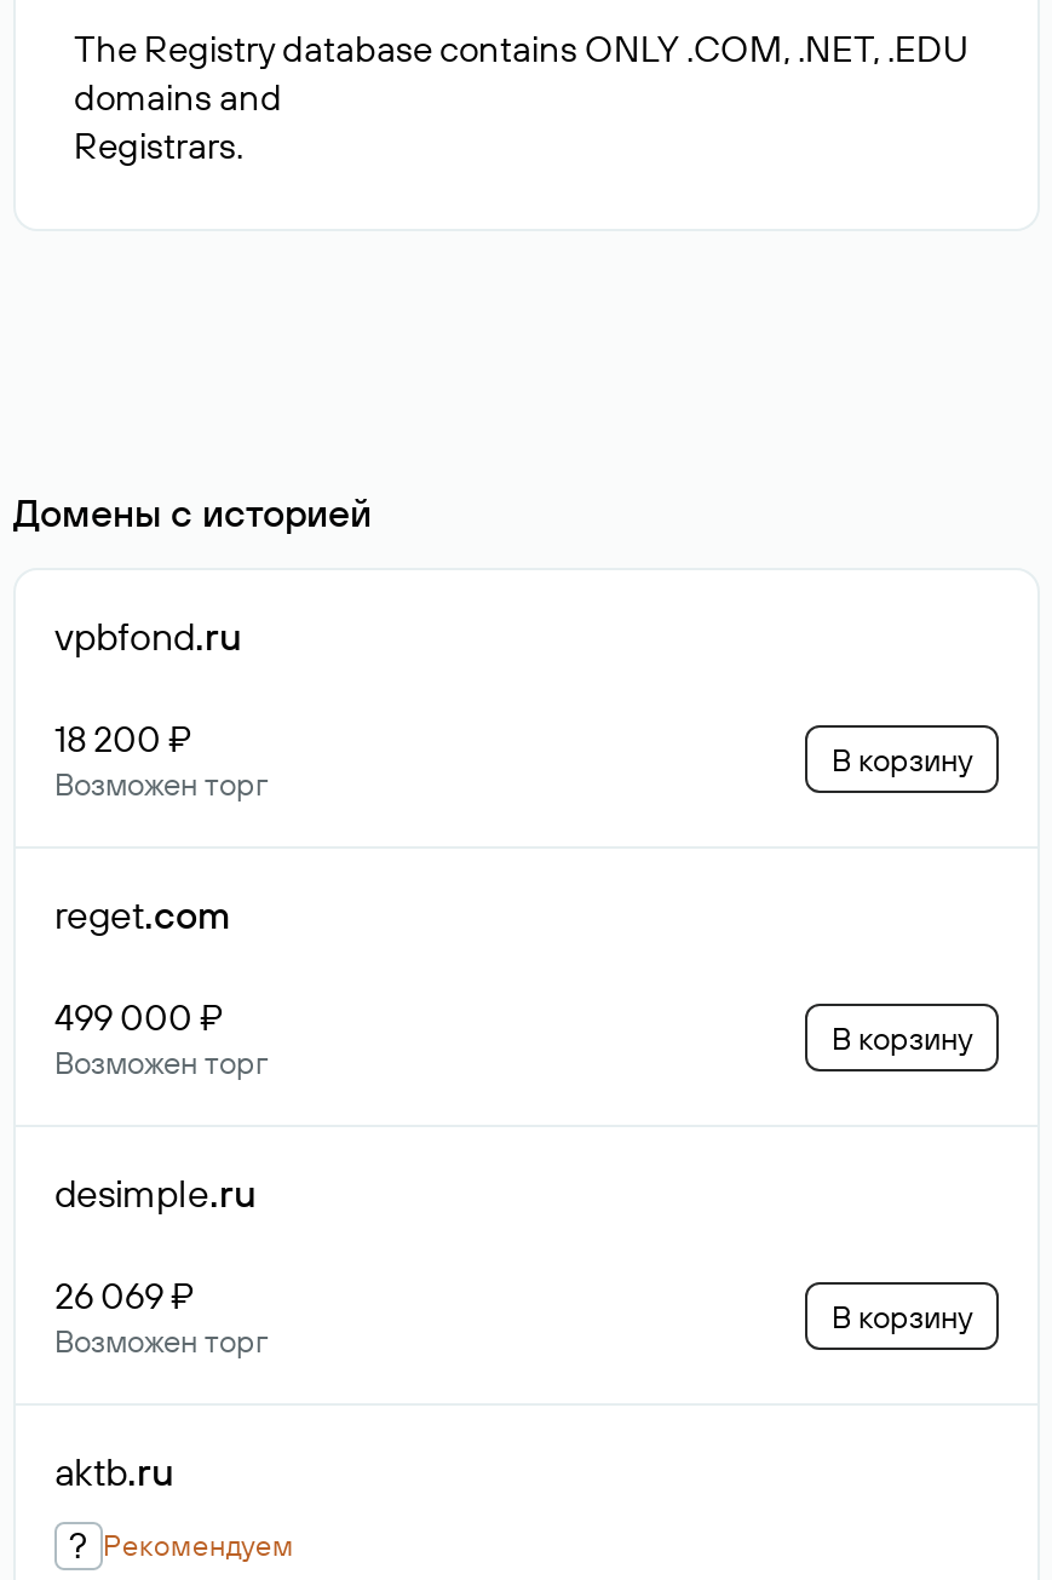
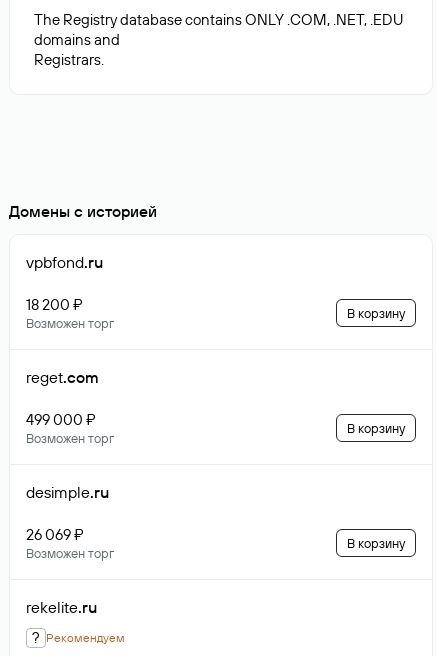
- aktb.ru
+ rekelite.ru
